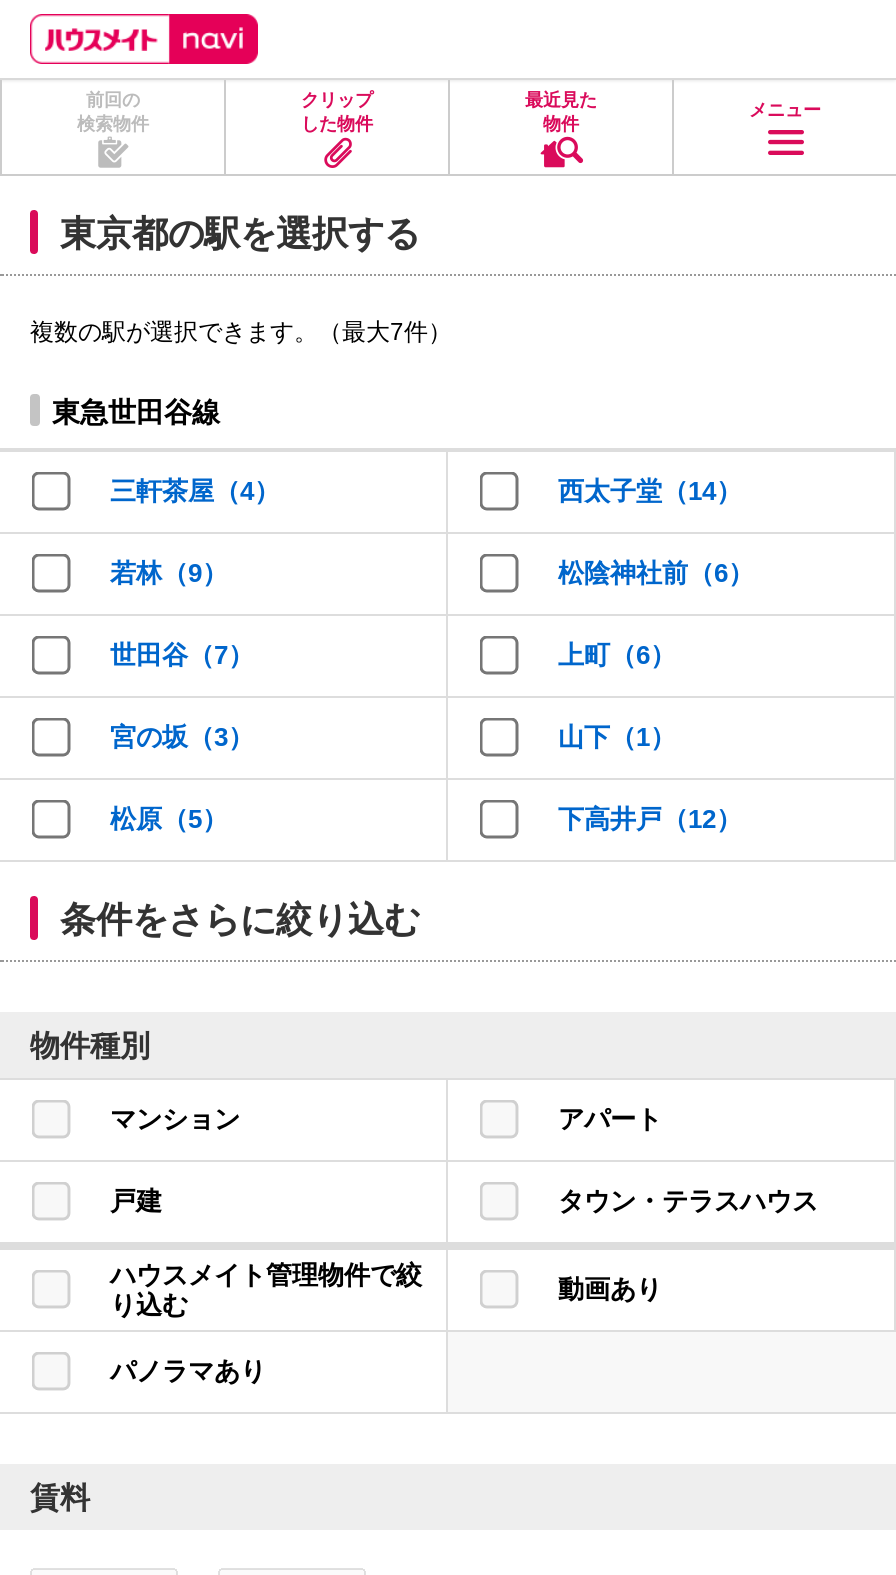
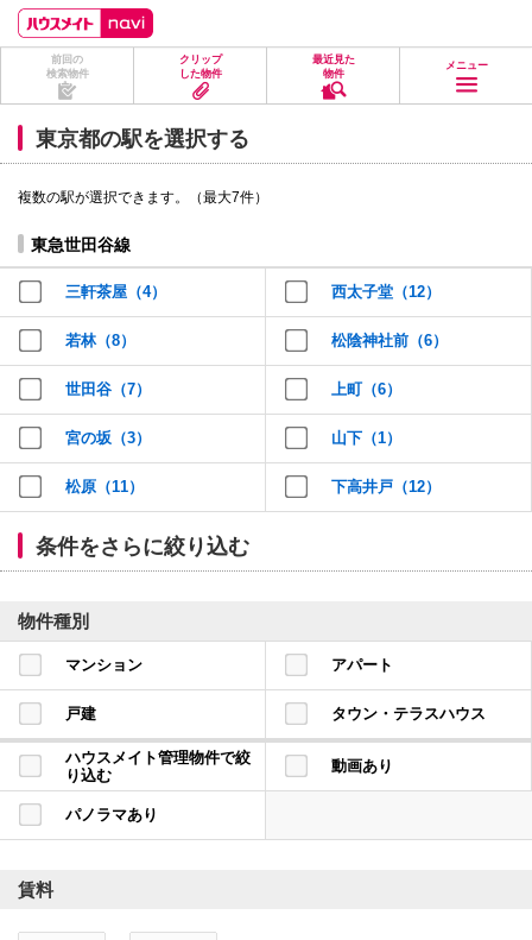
- 西太子堂（14）
+ 西太子堂（12）

- 若林（9）
+ 若林（8）

- 松原（5）
+ 松原（11）
